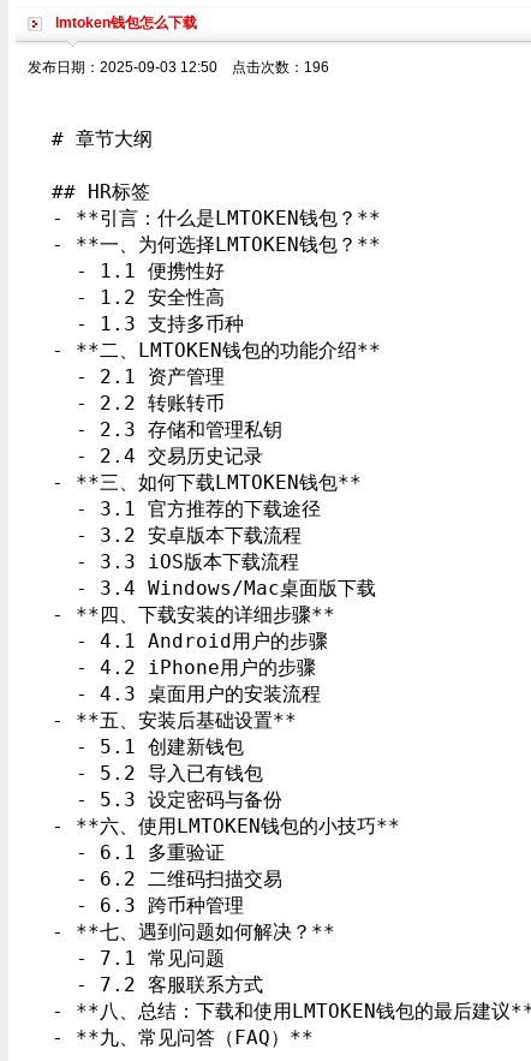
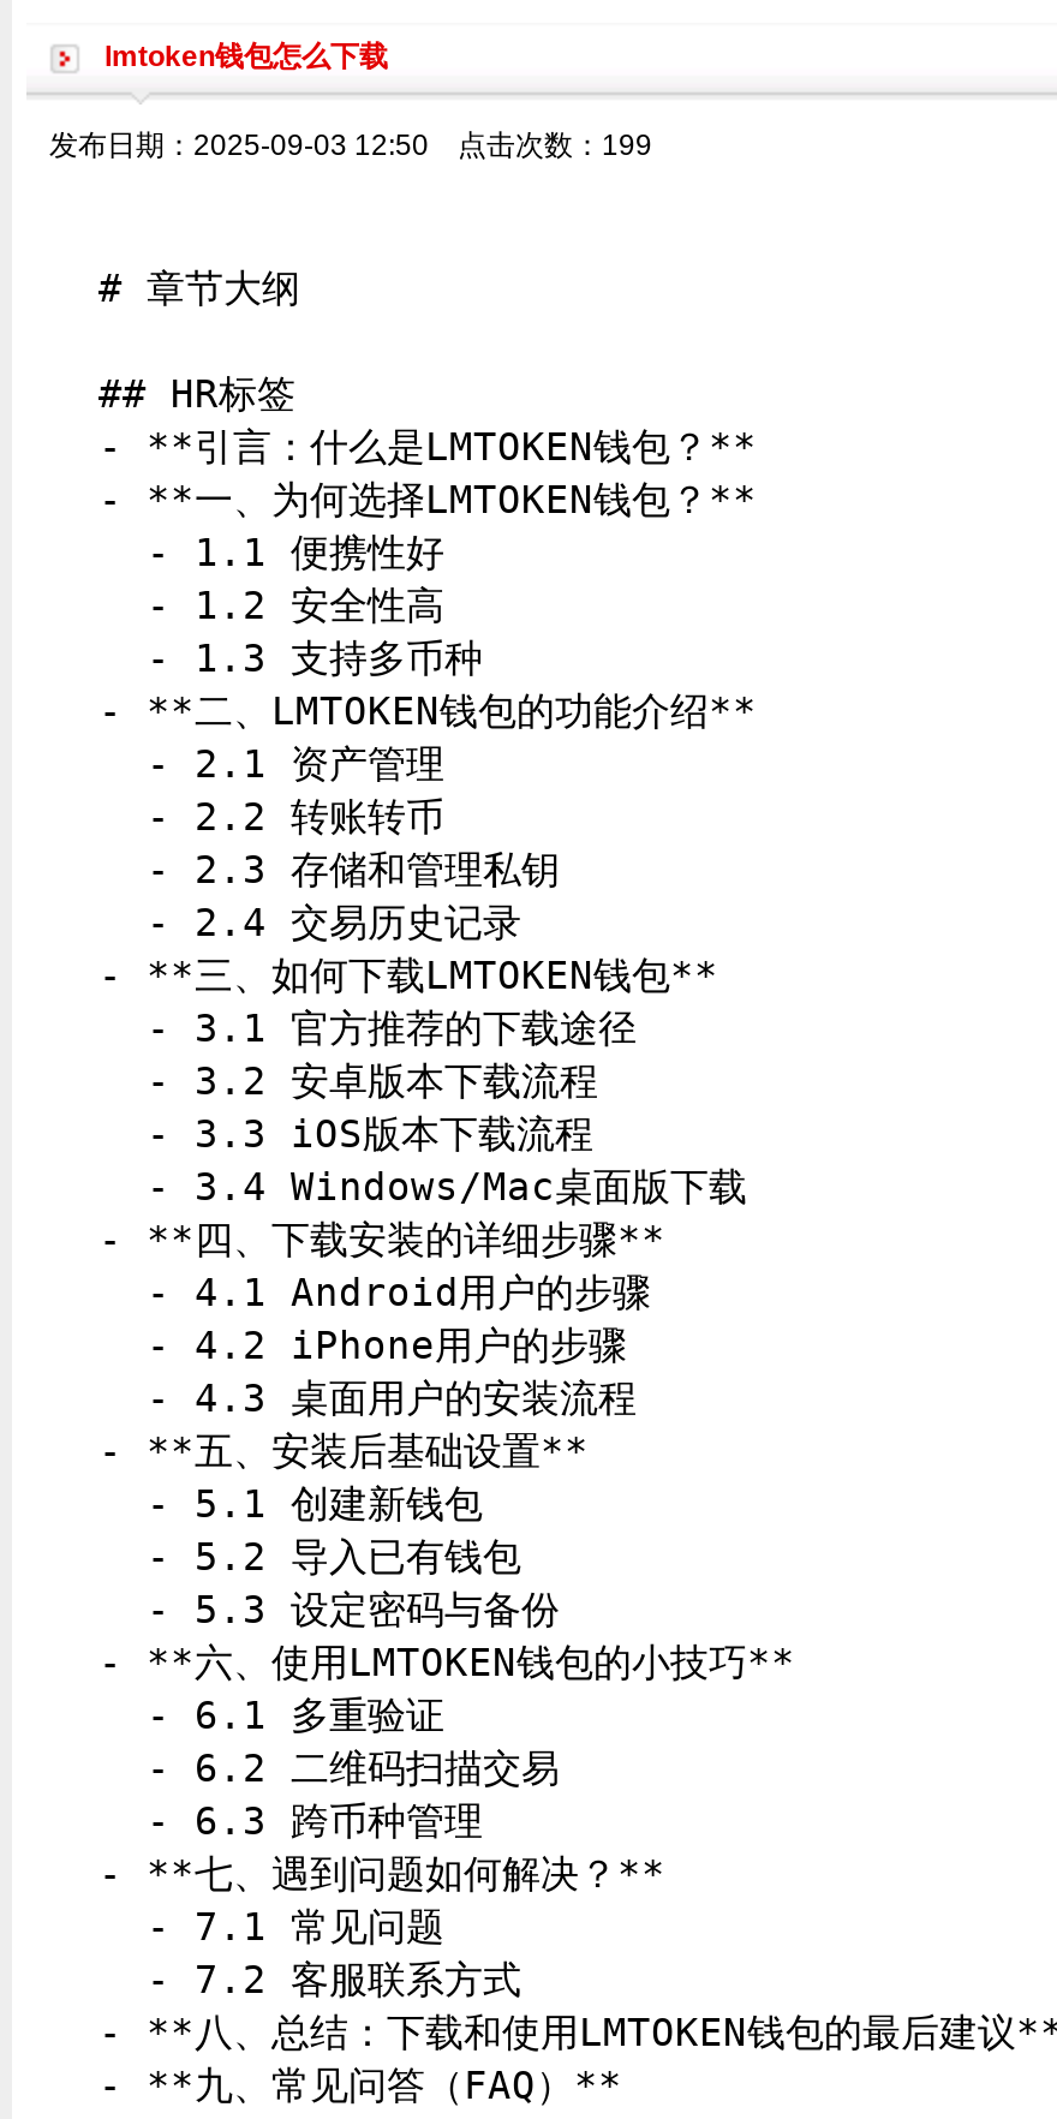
- 发布日期：2025-09-03 12:50 点击次数：196
+ 发布日期：2025-09-03 12:50 点击次数：199
